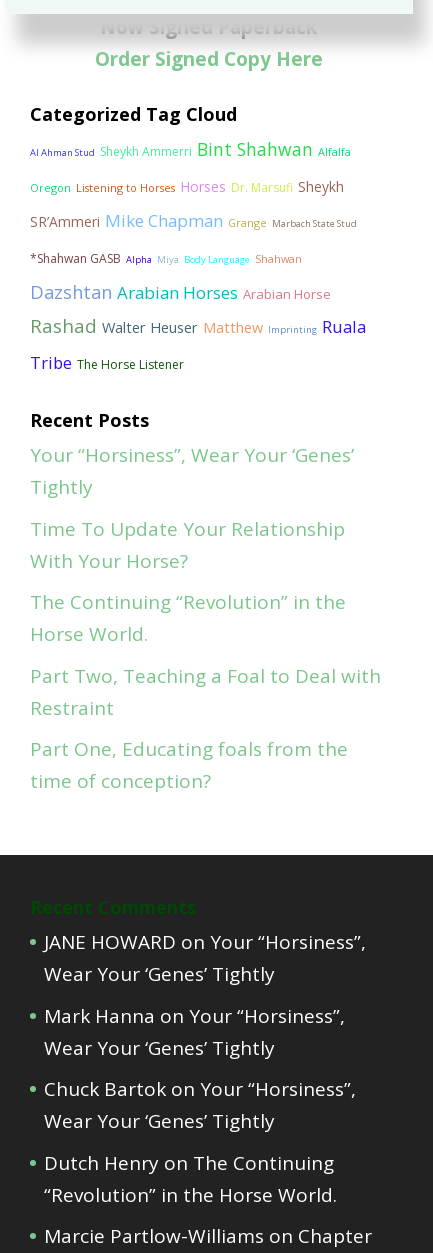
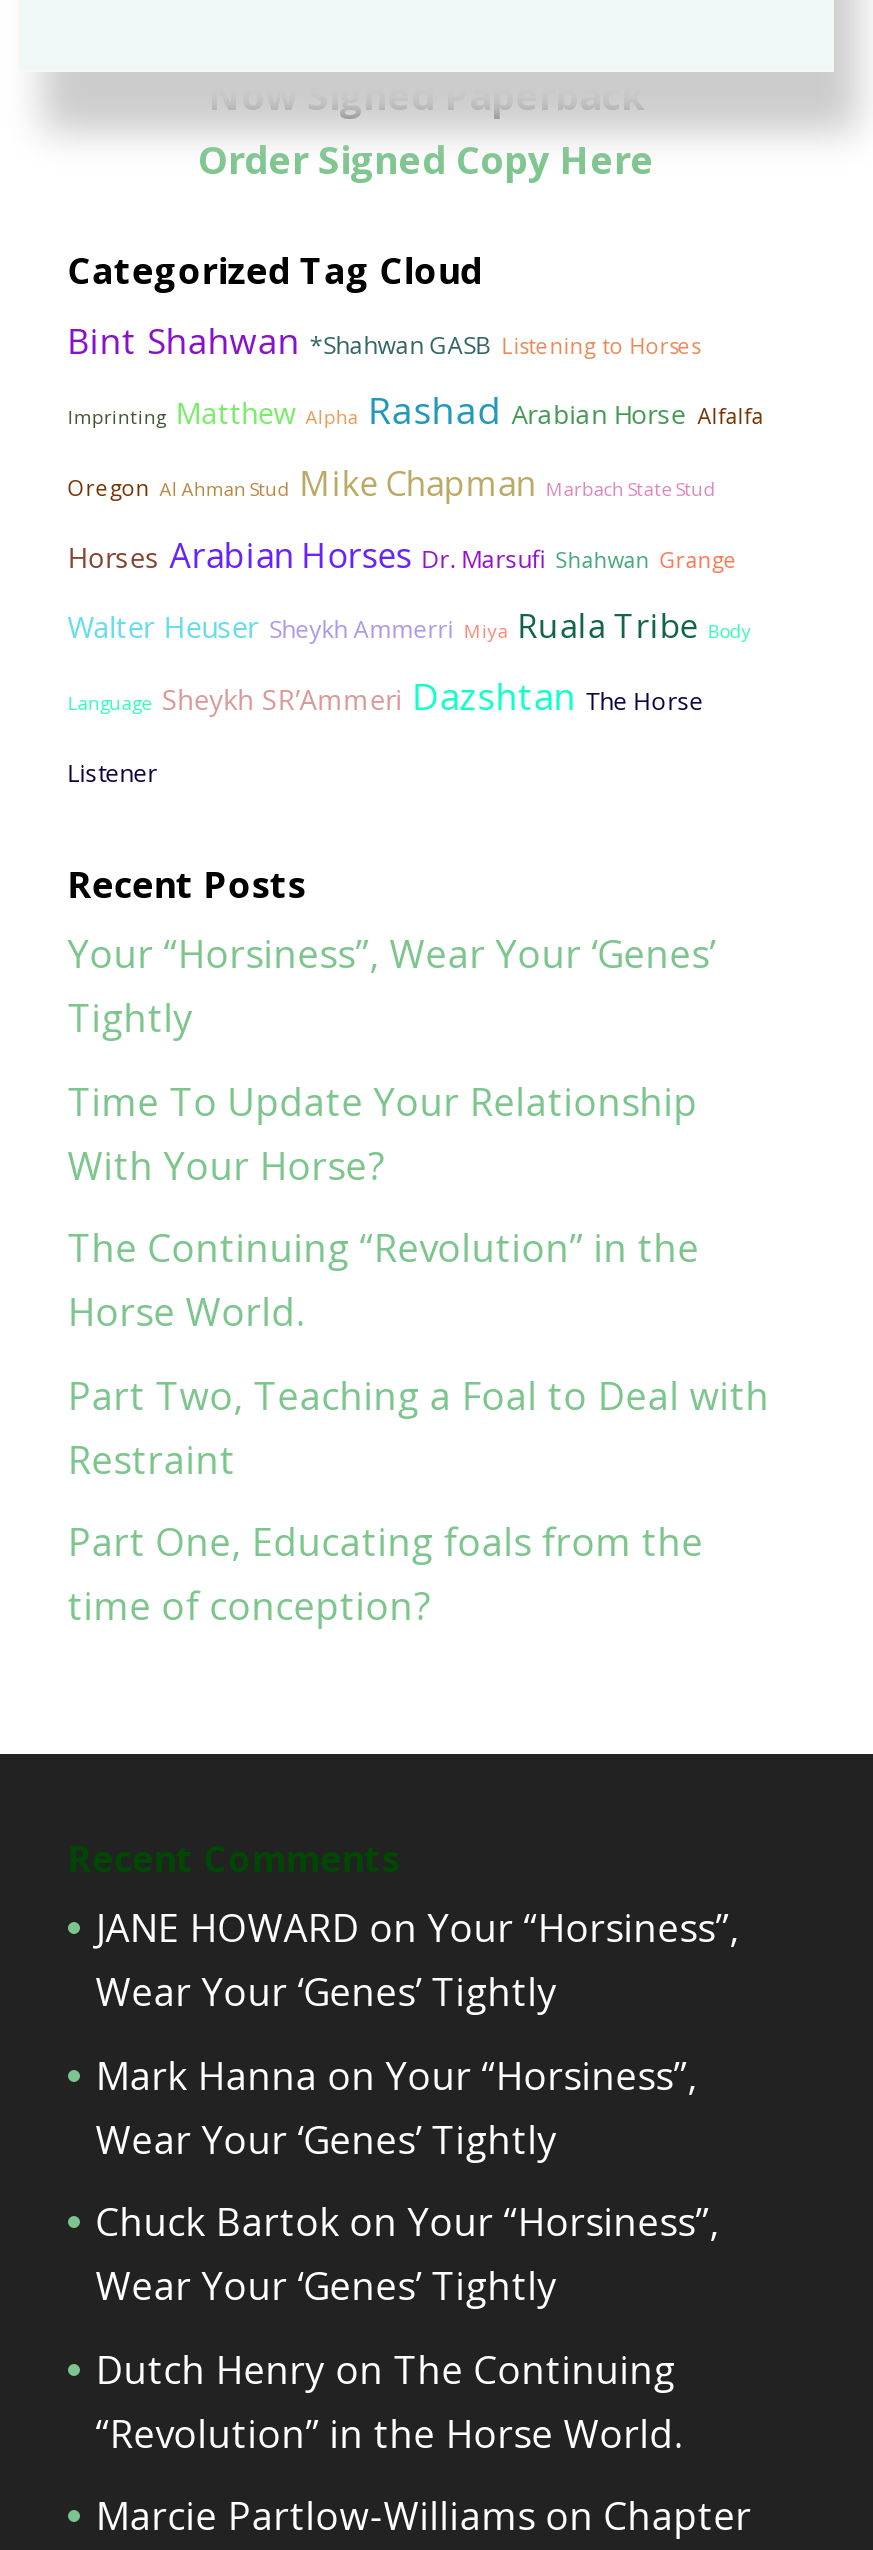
- Al Ahman Stud Sheykh Ammerri Bint Shahwan Alfalfa
+ Bint Shahwan *Shahwan GASB Listening to Horses
+ Imprinting Matthew Alpha Rashad Arabian Horse Alfalfa

- Oregon Listening to Horses Horses Dr. Marsufi Sheykh
+ Oregon Al Ahman Stud Mike Chapman Marbach State Stud

- SR’Ammeri Mike Chapman Grange Marbach State Stud
+ Horses Arabian Horses Dr. Marsufi Shahwan Grange

- *Shahwan GASB Alpha Miya Body Language Shahwan
+ Walter Heuser Sheykh Ammerri Miya Ruala Tribe Body

- Dazshtan Arabian Horses Arabian Horse
- Rashad Walter Heuser Matthew Imprinting Ruala
+ Language Sheykh SR’Ammeri Dazshtan The Horse

- Tribe The Horse Listener
+ Listener
